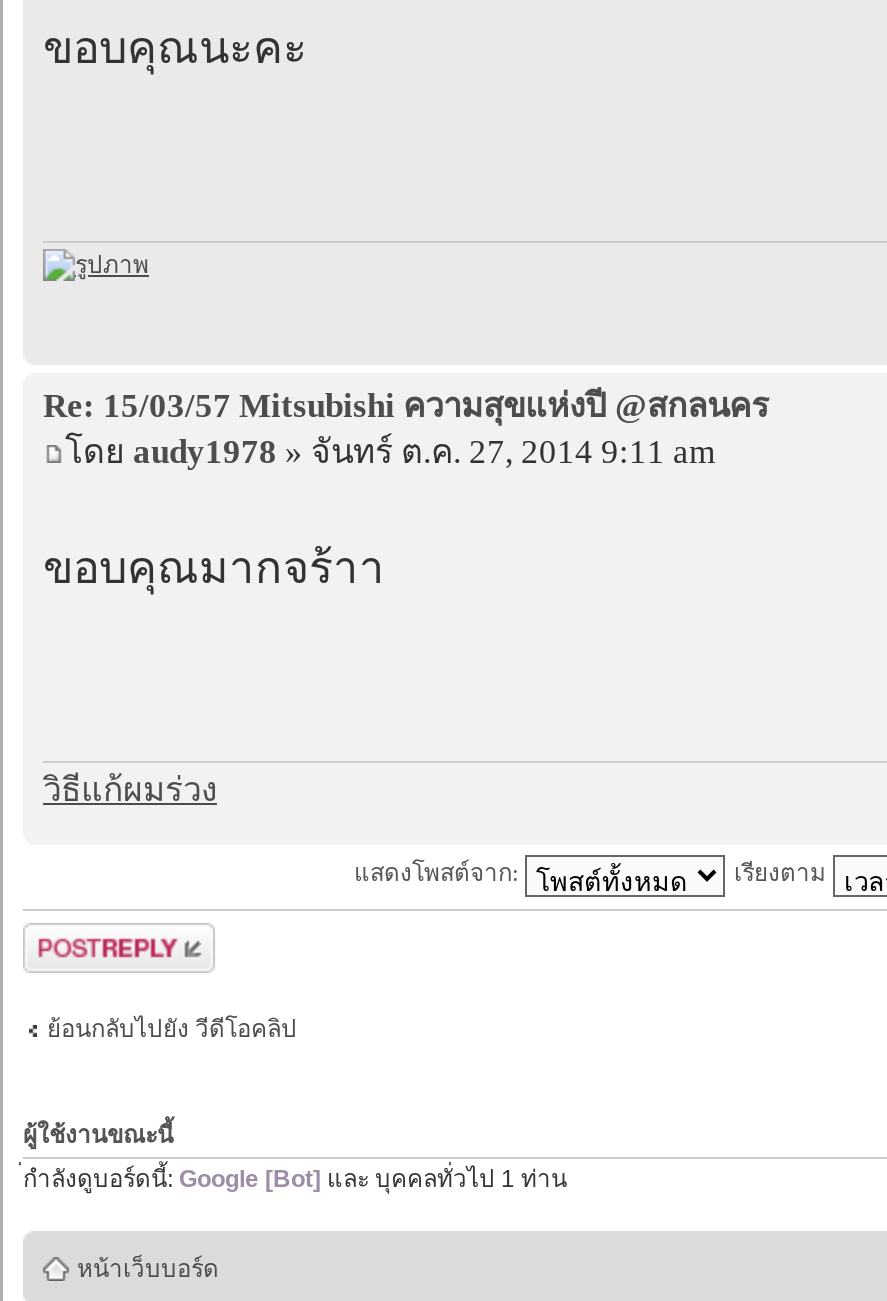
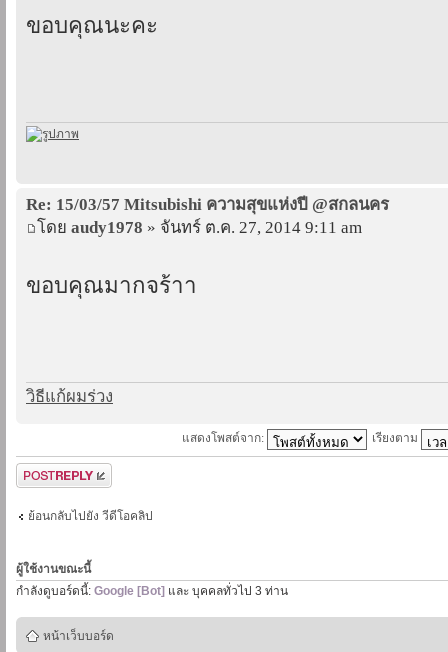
- ่กำลังดูบอร์ดนี้: Google [Bot]และ บุคคลทั่วไป 1 ท่าน
+ กำลังดูบอร์ดนี้: Google [Bot]และ บุคคลทั่วไป 3 ท่าน
